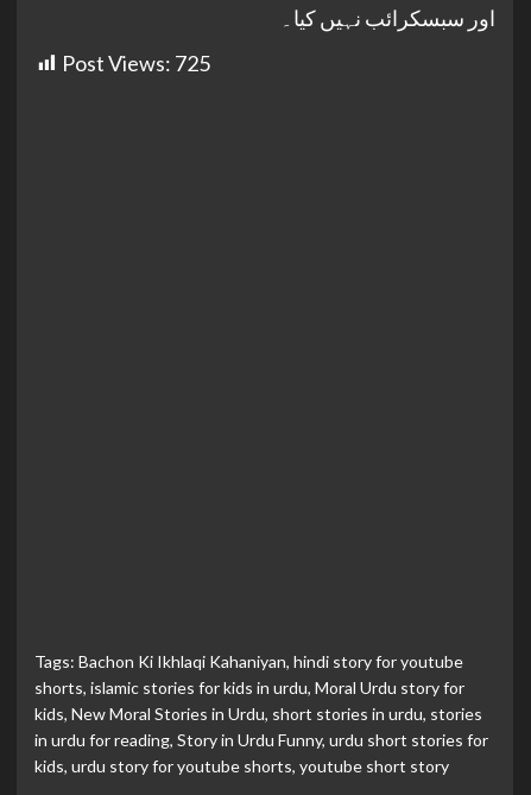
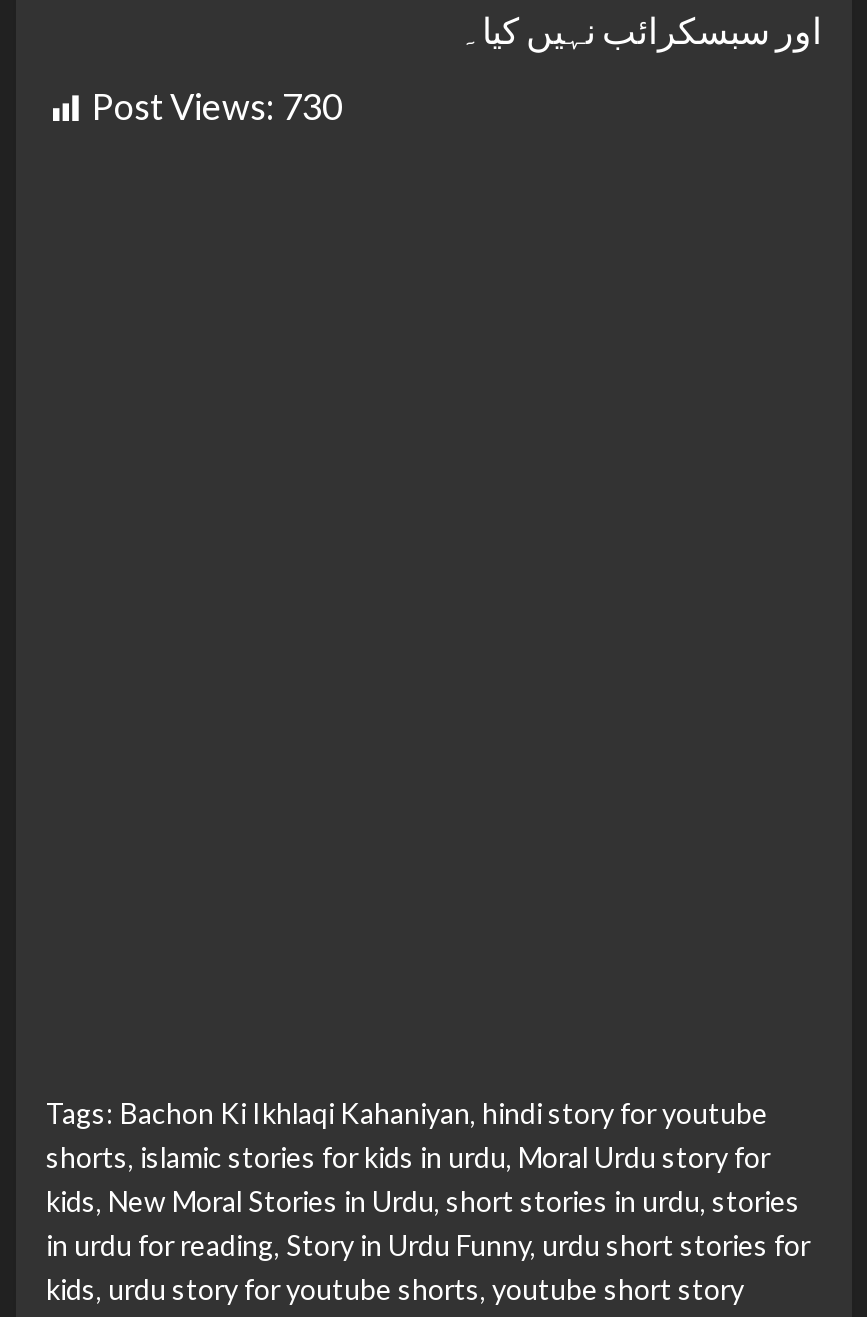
- Post Views: 725
+ Post Views: 730
